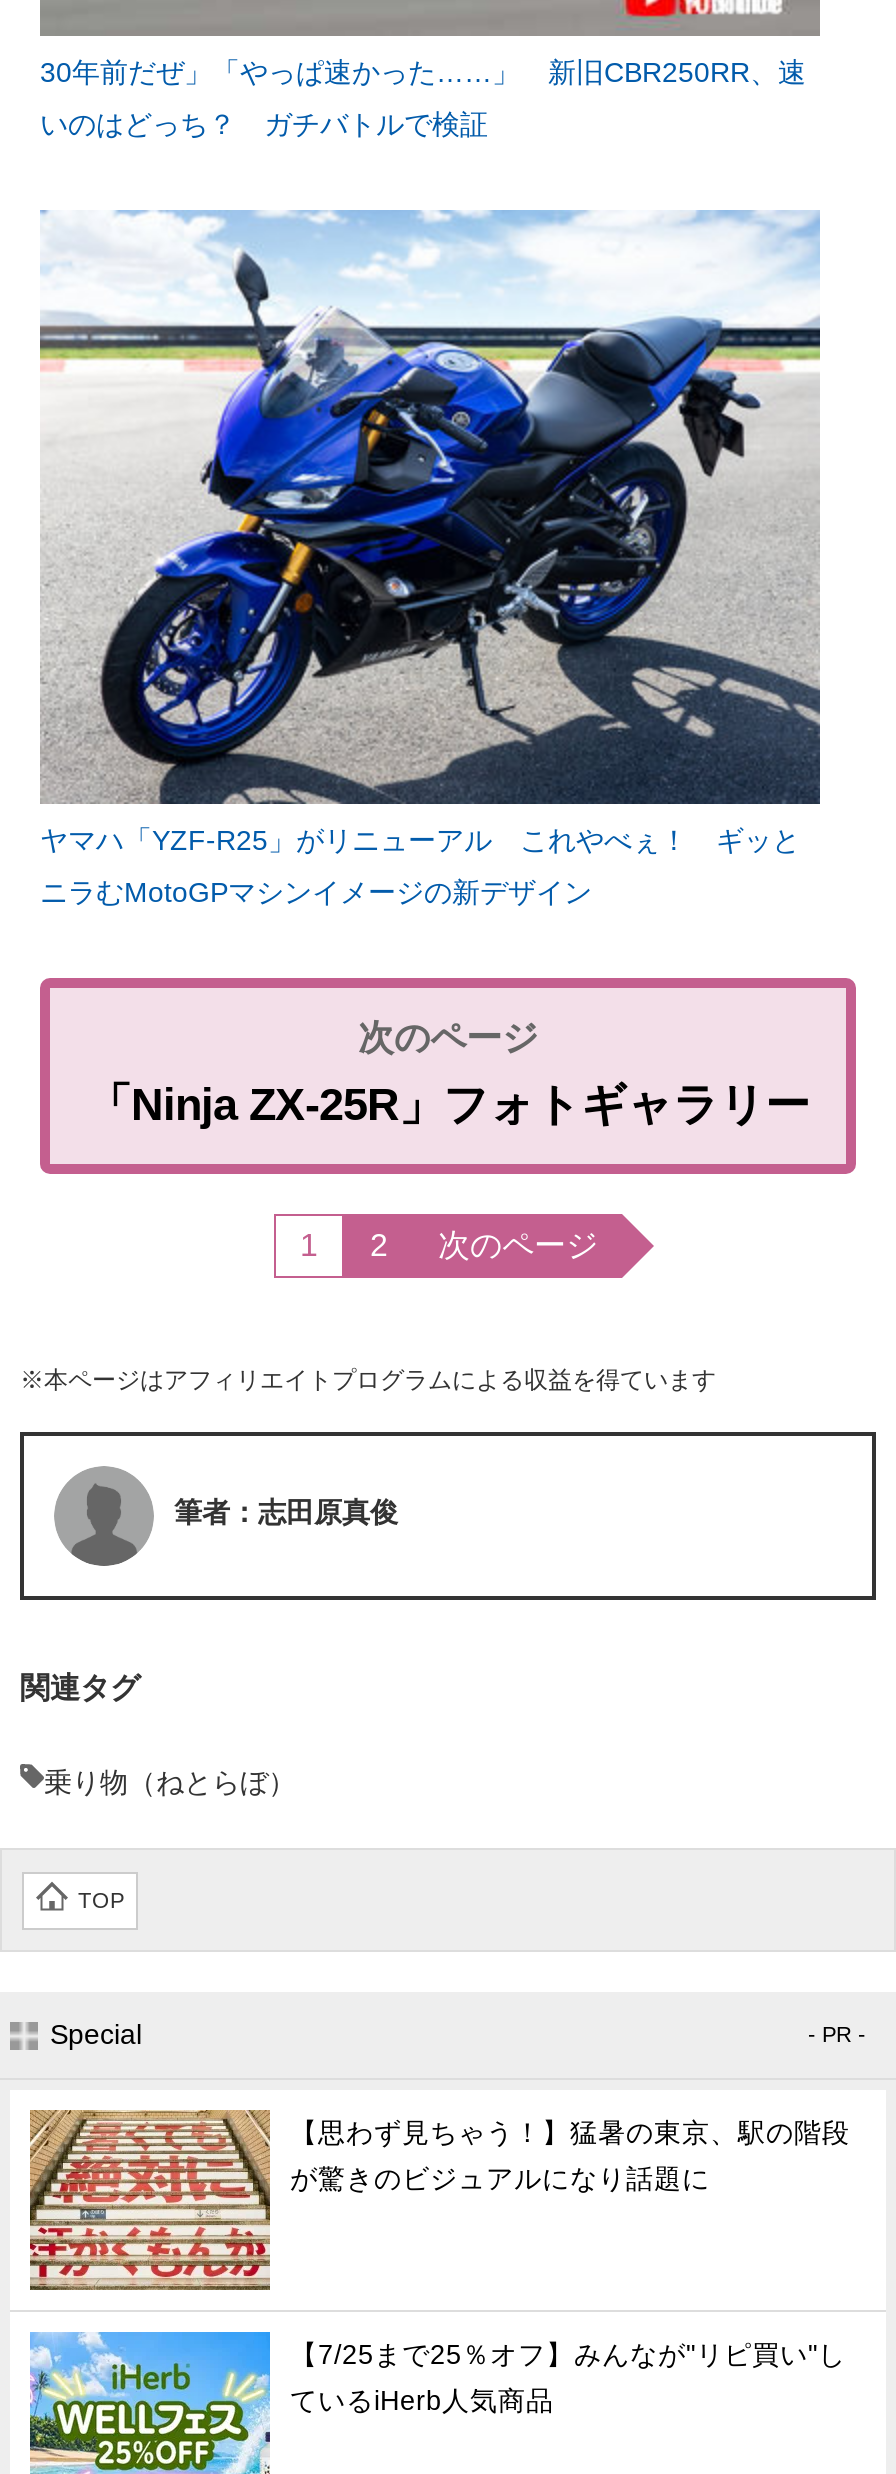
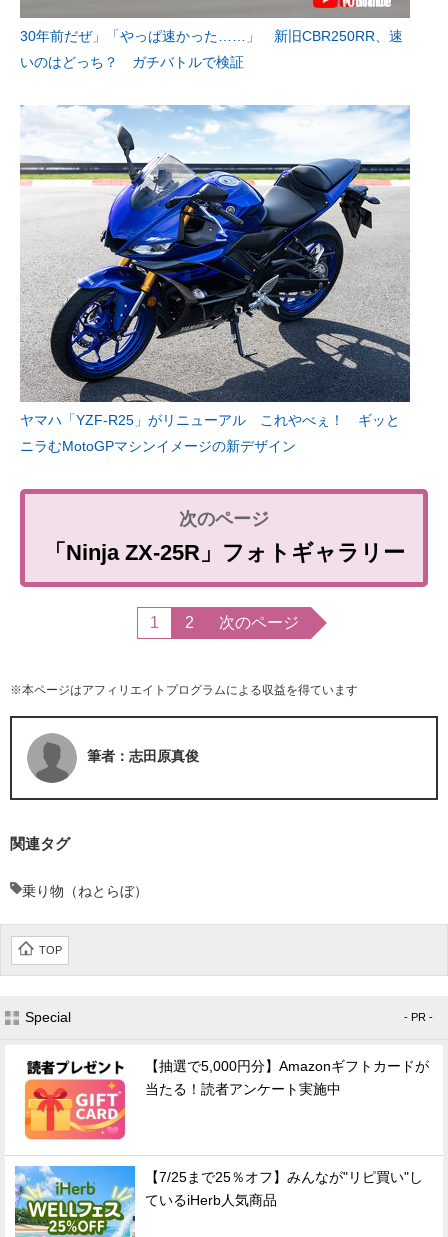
- [image]
- 【思わず見ちゃう！】猛暑の東京、駅の階段
+ [image]
+ 【抽選で5,000円分】Amazonギフトカードが

- が驚きのビジュアルになり話題に
+ 当たる！読者アンケート実施中
